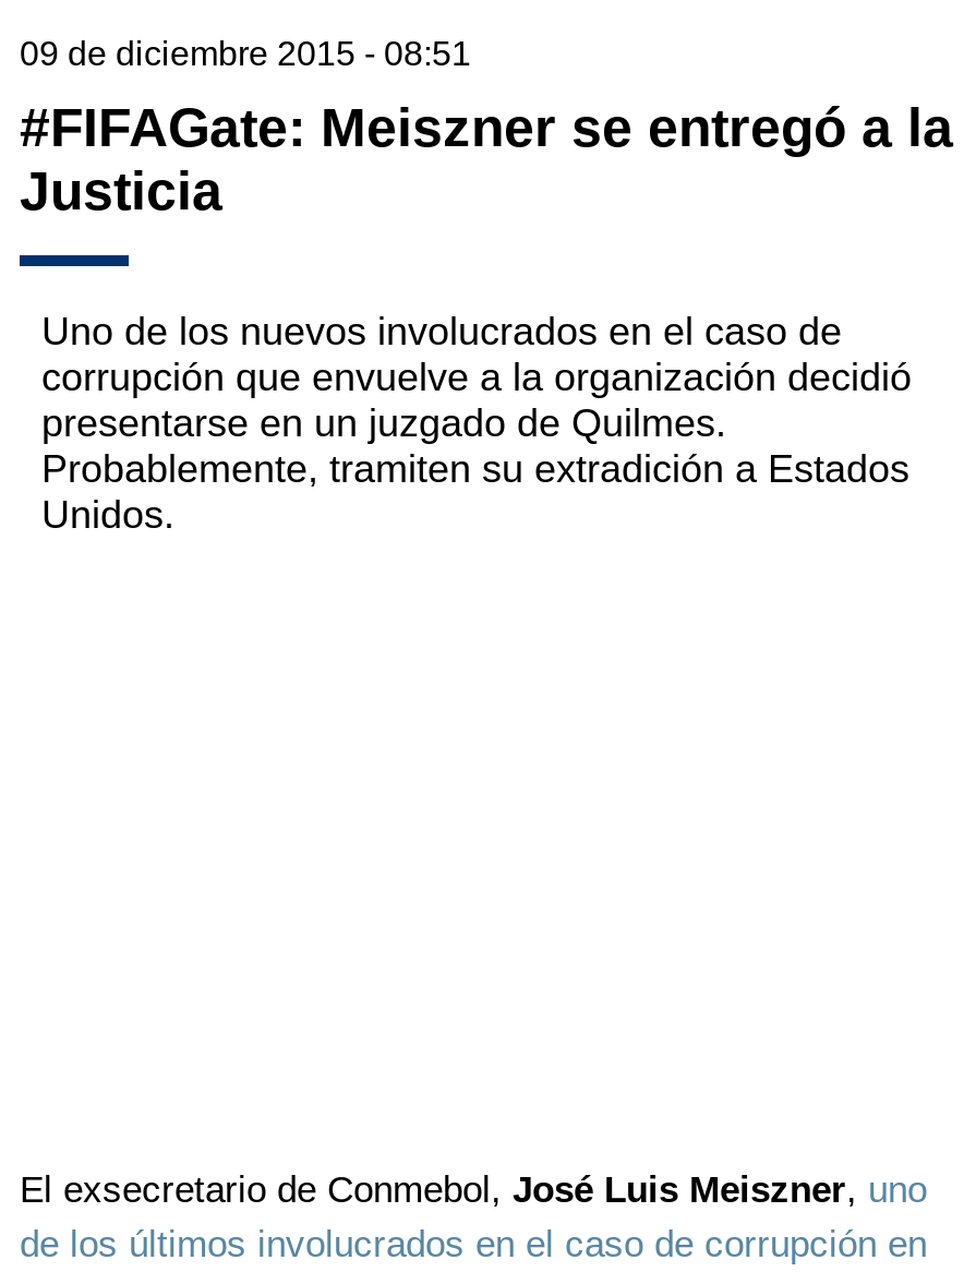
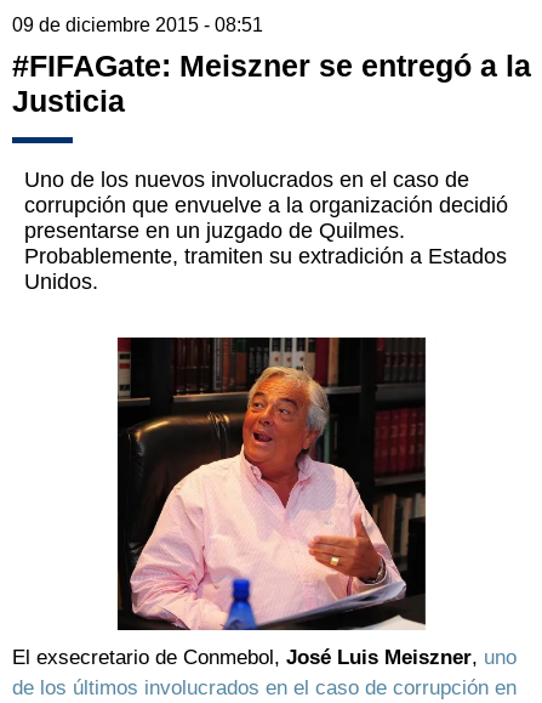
+ [image]
